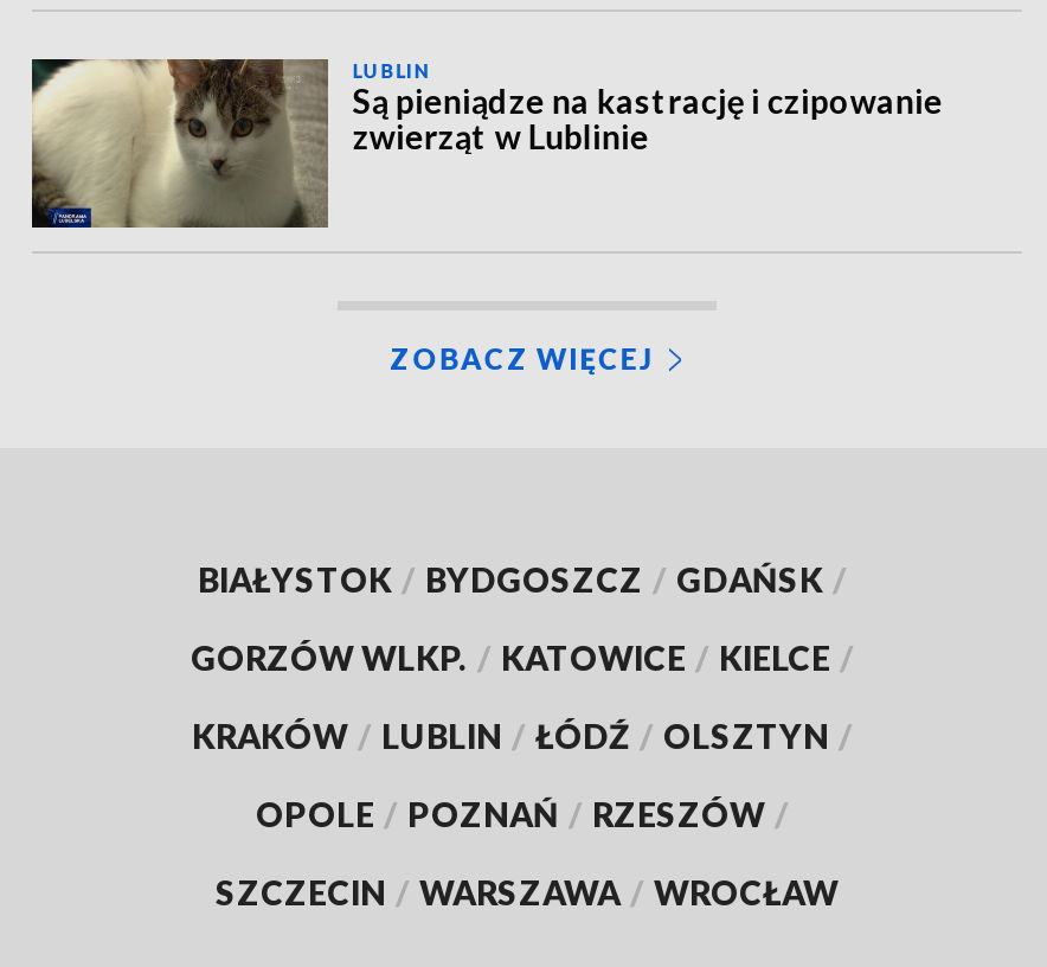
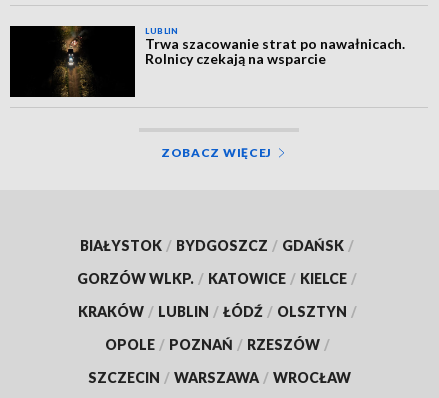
- [image]
- Są pieniądze na kastrację i czipowanie
- zwierząt w Lublinie
+ [image]
+ Trwa szacowanie strat po nawałnicach.
+ Rolnicy czekają na wsparcie
